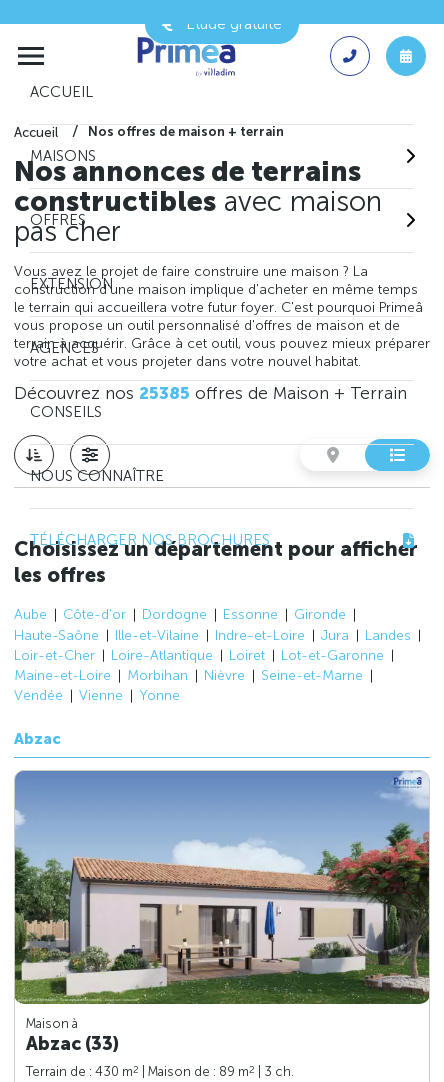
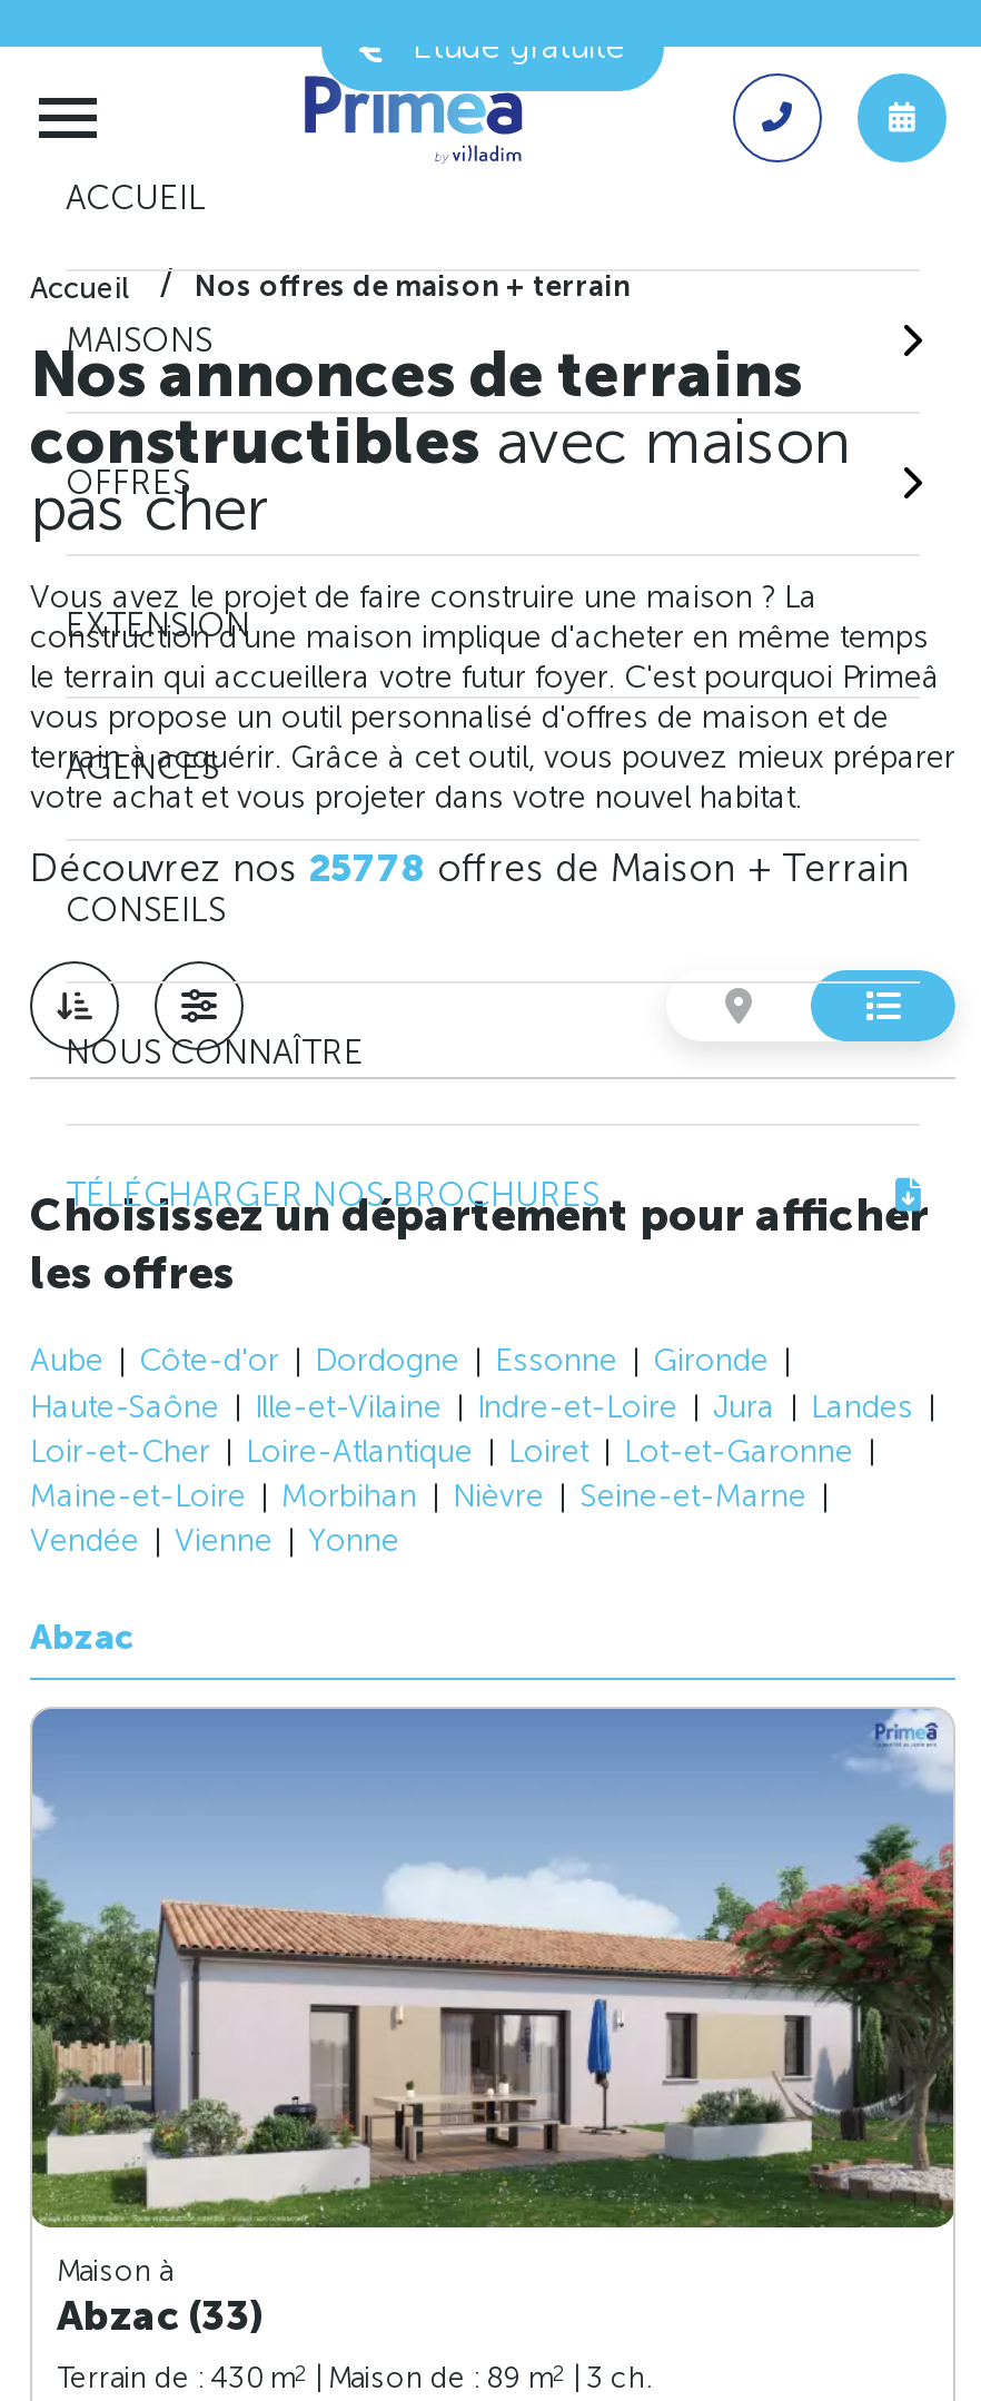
- Découvrez nos 25385 offres de Maison + Terrain
+ Découvrez nos 25778 offres de Maison + Terrain
